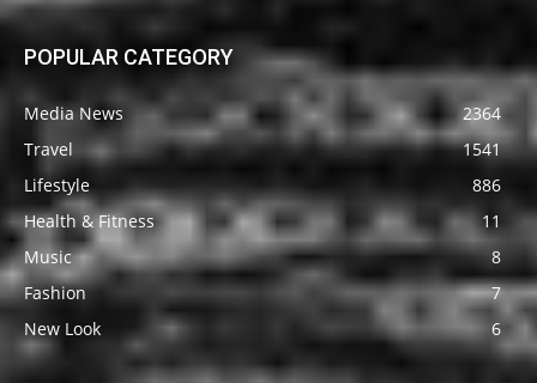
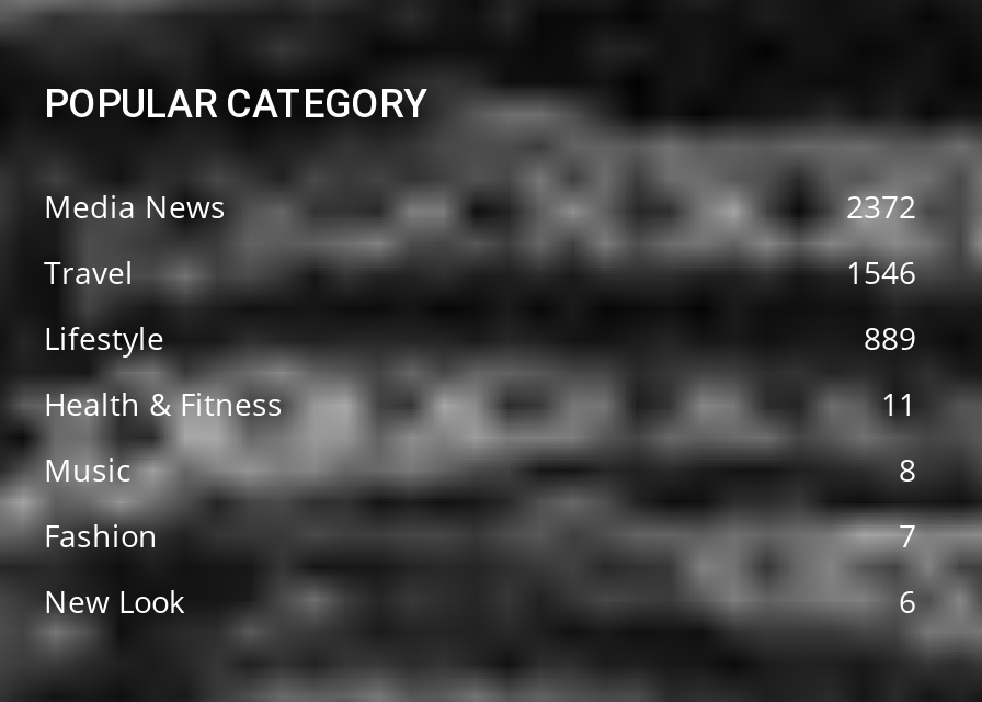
- 2364
+ 2372

- 1541
+ 1546

- 886
+ 889
